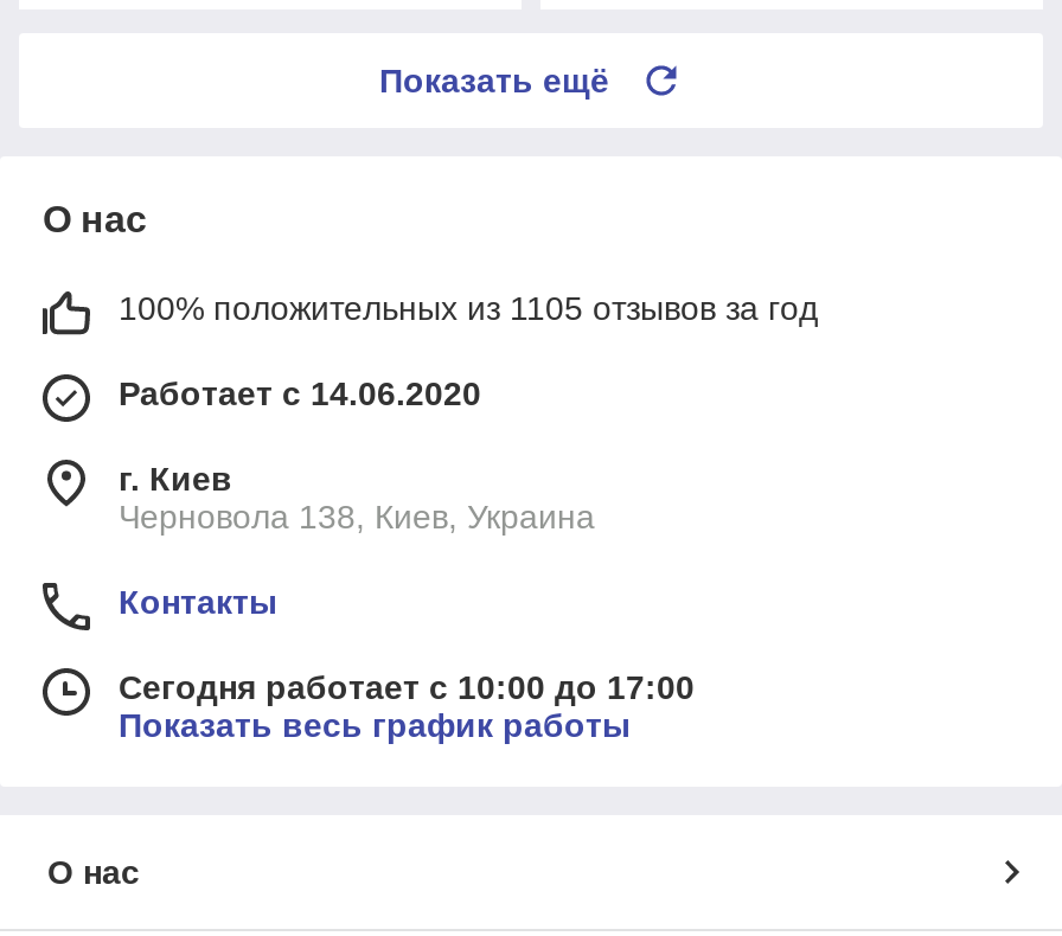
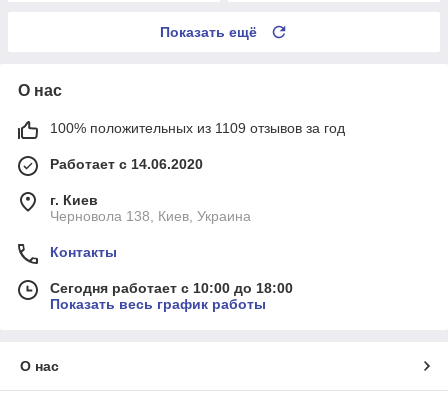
- 100% положительных из 1105 отзывов за год
+ 100% положительных из 1109 отзывов за год

- Сегодня работает с 10:00 до 17:00
+ Сегодня работает с 10:00 до 18:00
